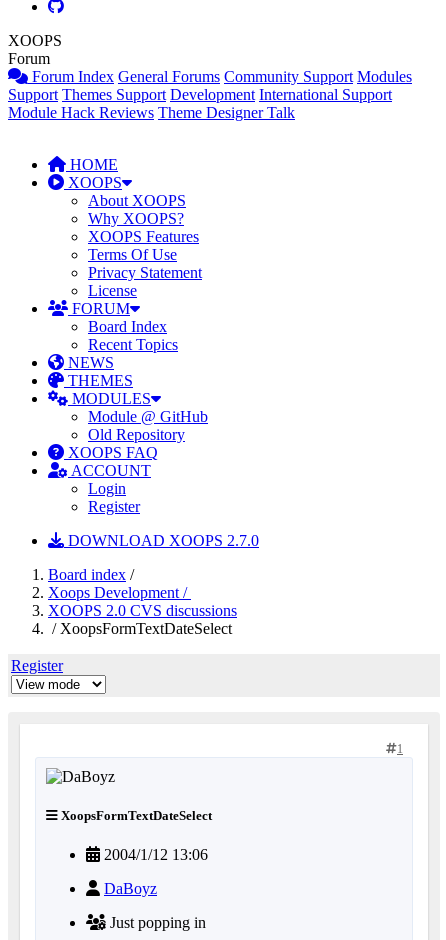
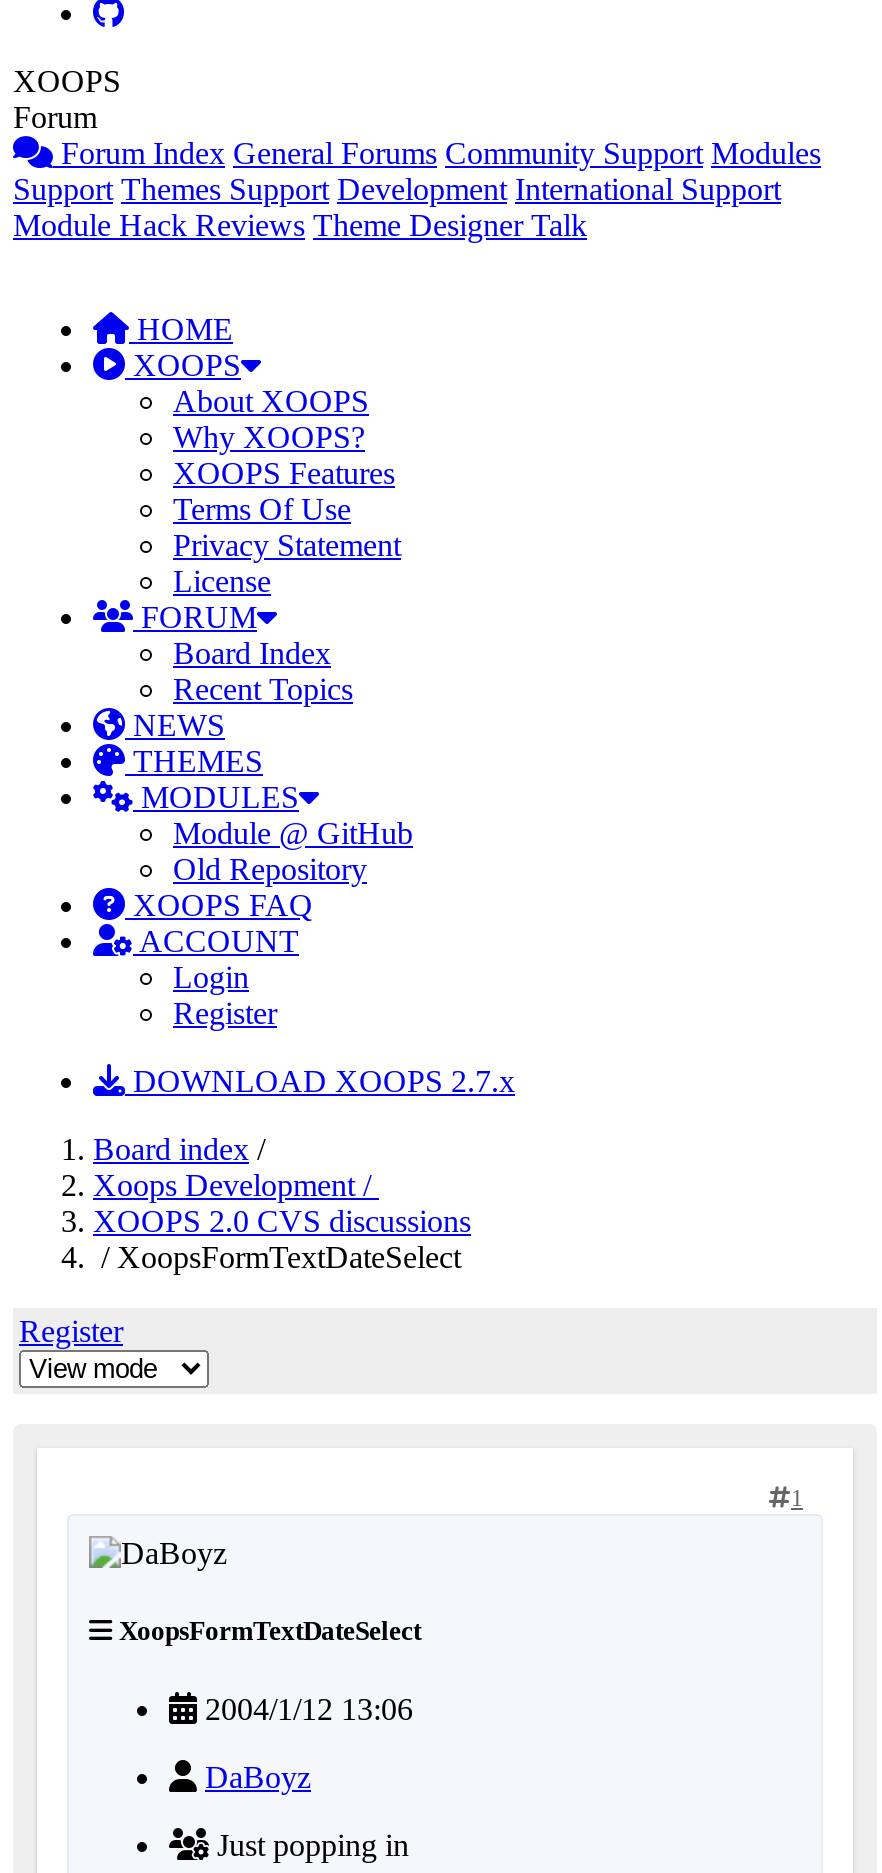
- DOWNLOAD XOOPS 2.7.0
+ DOWNLOAD XOOPS 2.7.x
